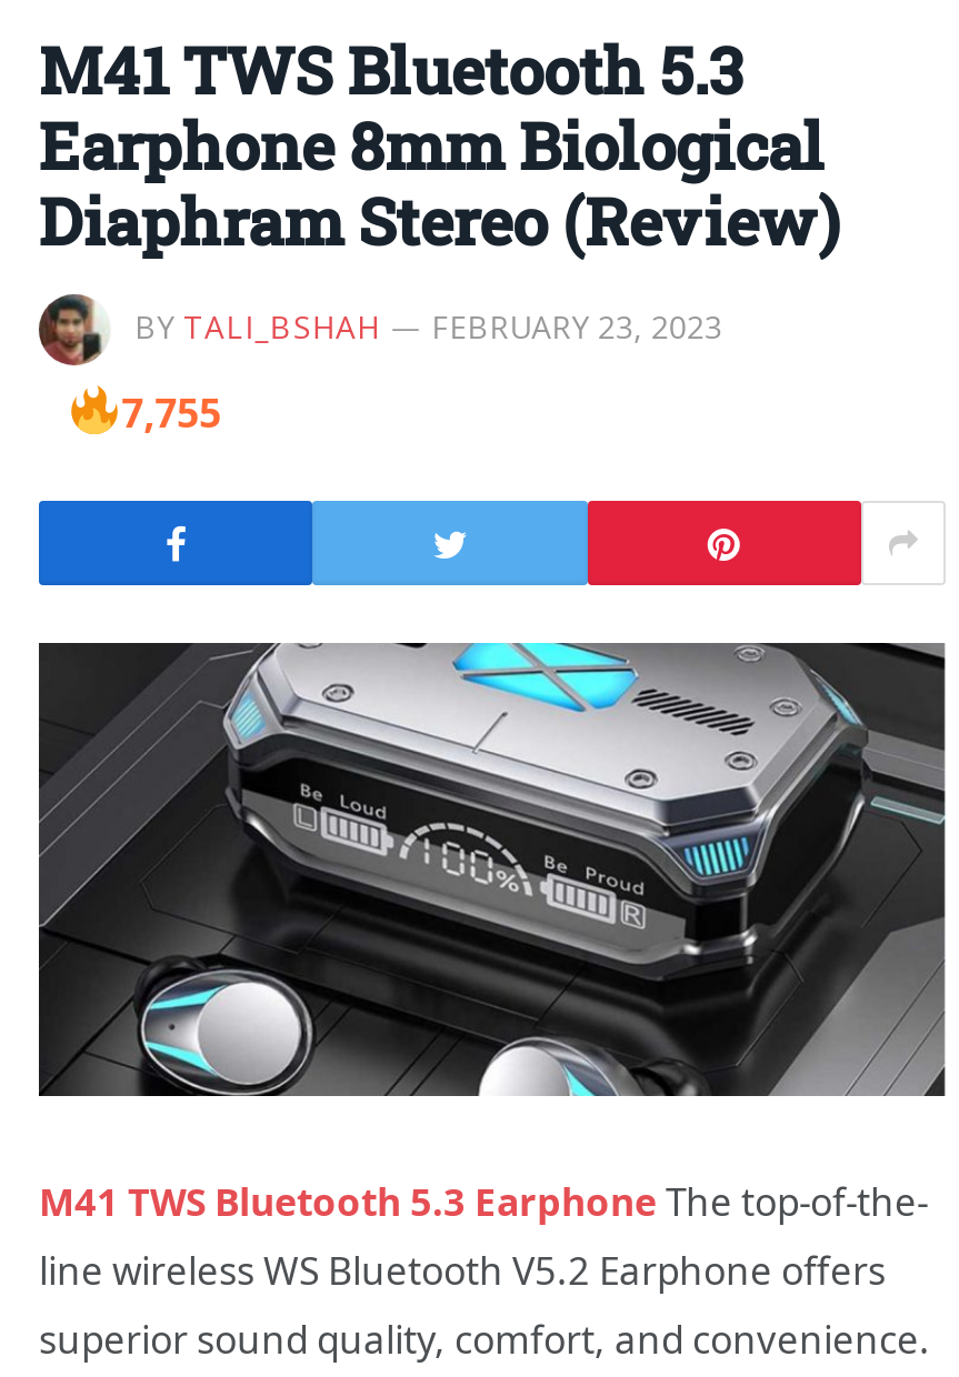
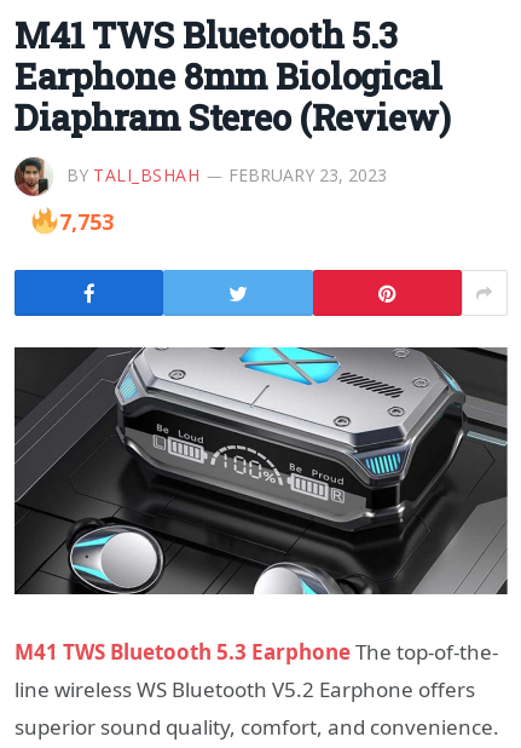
- 7,755
+ 7,753
